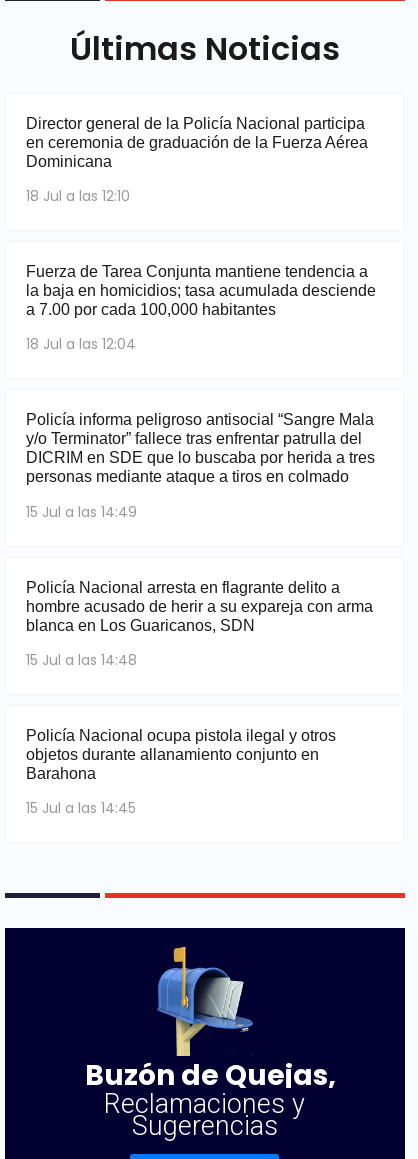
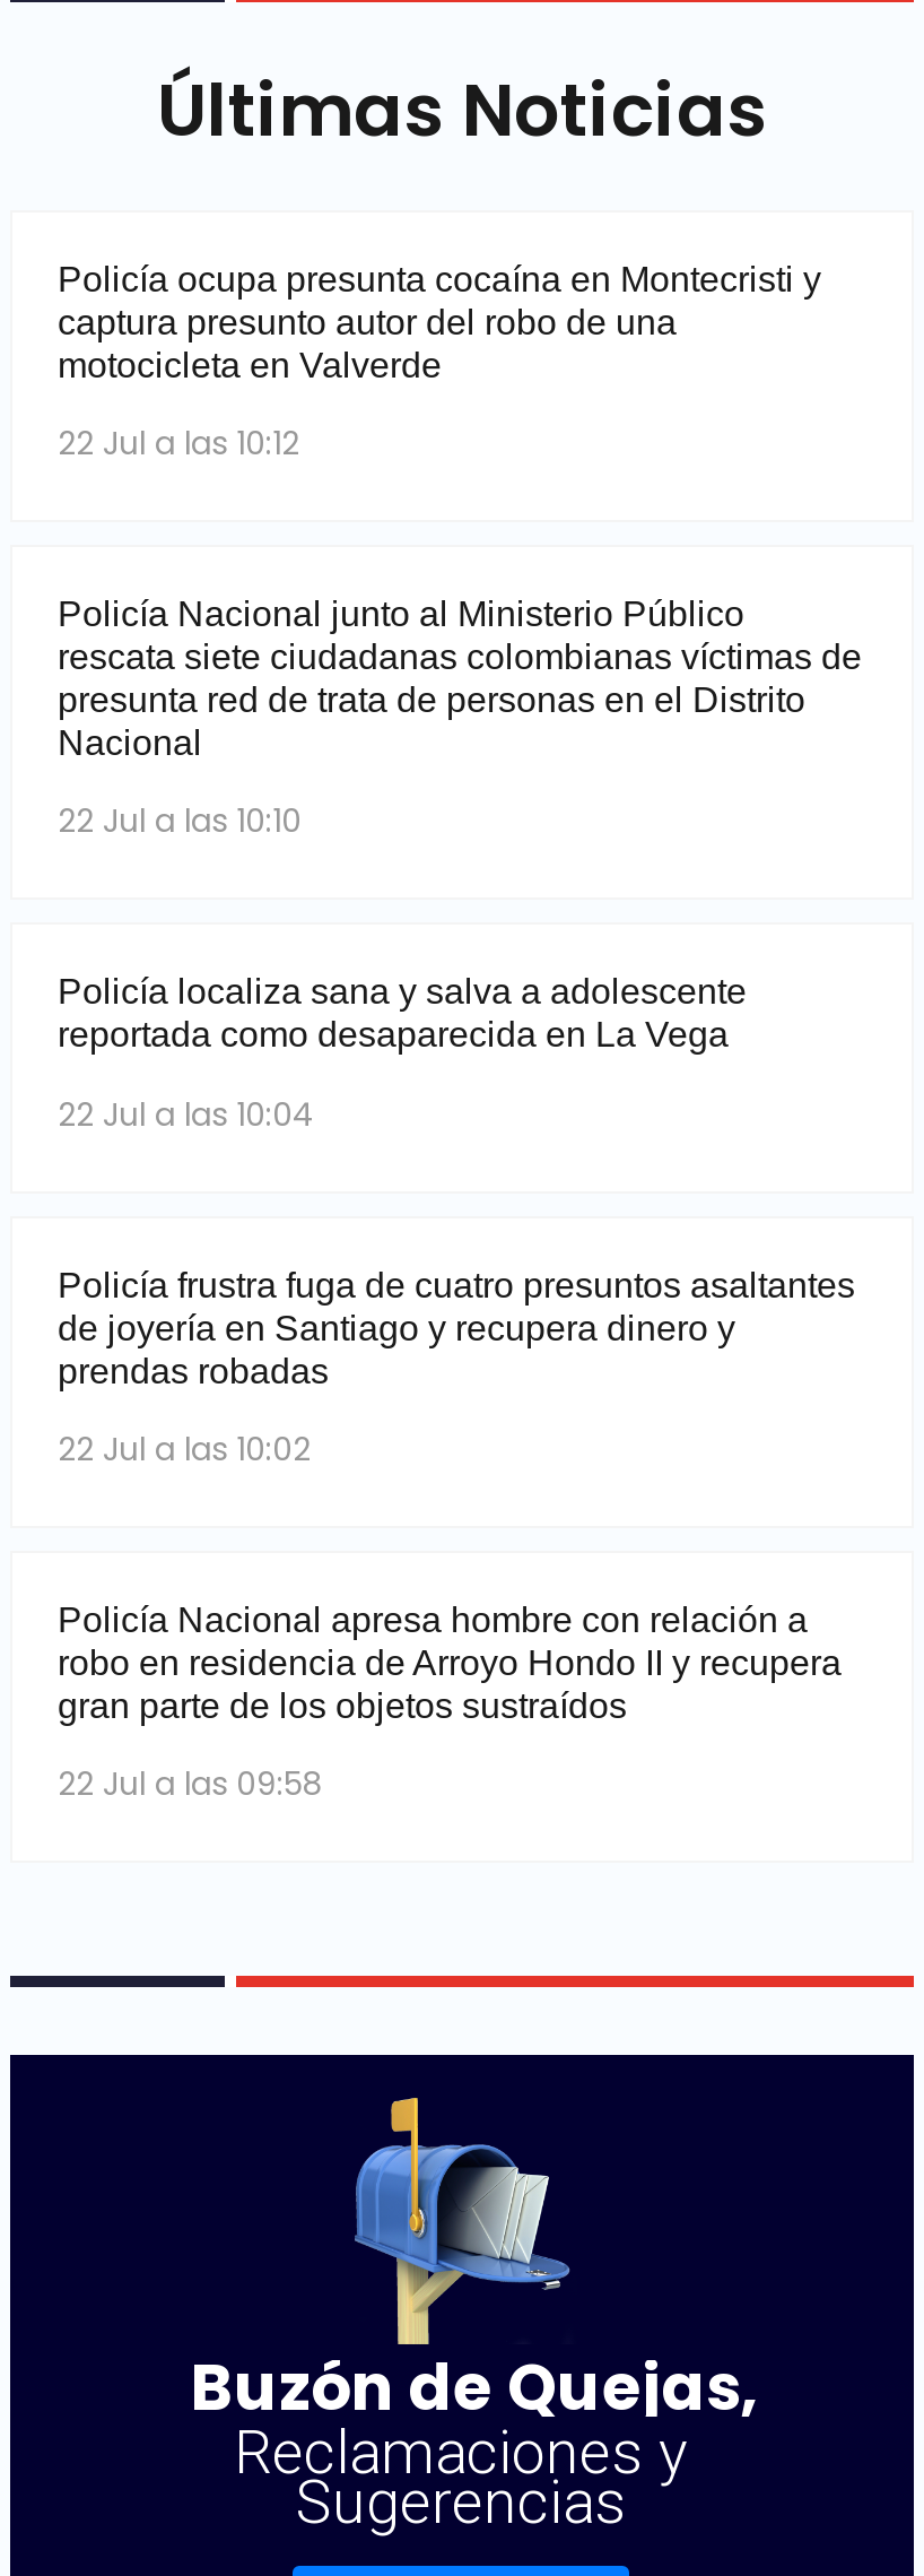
- Director general de la Policía Nacional participa
- en ceremonia de graduación de la Fuerza Aérea
- Dominicana
+ Policía ocupa presunta cocaína en Montecristi y
+ captura presunto autor del robo de una
+ motocicleta en Valverde

- 18 Jul a las 12:10
+ 22 Jul a las 10:12

- Fuerza de Tarea Conjunta mantiene tendencia a
- la baja en homicidios; tasa acumulada desciende
- a 7.00 por cada 100,000 habitantes
+ Policía Nacional junto al Ministerio Público
+ rescata siete ciudadanas colombianas víctimas de
+ presunta red de trata de personas en el Distrito
+ Nacional

- 18 Jul a las 12:04
+ 22 Jul a las 10:10

- Policía informa peligroso antisocial “Sangre Mala
- y/o Terminator” fallece tras enfrentar patrulla del
- DICRIM en SDE que lo buscaba por herida a tres
- personas mediante ataque a tiros en colmado
+ Policía localiza sana y salva a adolescente
+ reportada como desaparecida en La Vega

- 15 Jul a las 14:49
+ 22 Jul a las 10:04

- Policía Nacional arresta en flagrante delito a
- hombre acusado de herir a su expareja con arma
- blanca en Los Guaricanos, SDN
+ Policía frustra fuga de cuatro presuntos asaltantes
+ de joyería en Santiago y recupera dinero y
+ prendas robadas

- 15 Jul a las 14:48
+ 22 Jul a las 10:02

- Policía Nacional ocupa pistola ilegal y otros
- objetos durante allanamiento conjunto en
- Barahona
+ Policía Nacional apresa hombre con relación a
+ robo en residencia de Arroyo Hondo II y recupera
+ gran parte de los objetos sustraídos

- 15 Jul a las 14:45
+ 22 Jul a las 09:58
